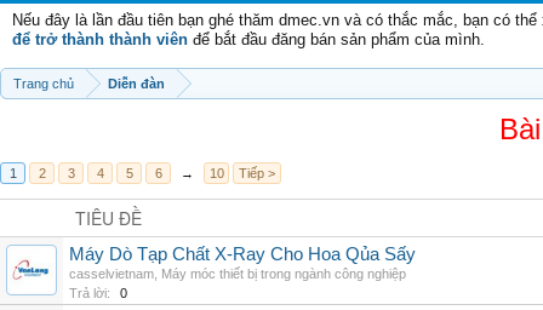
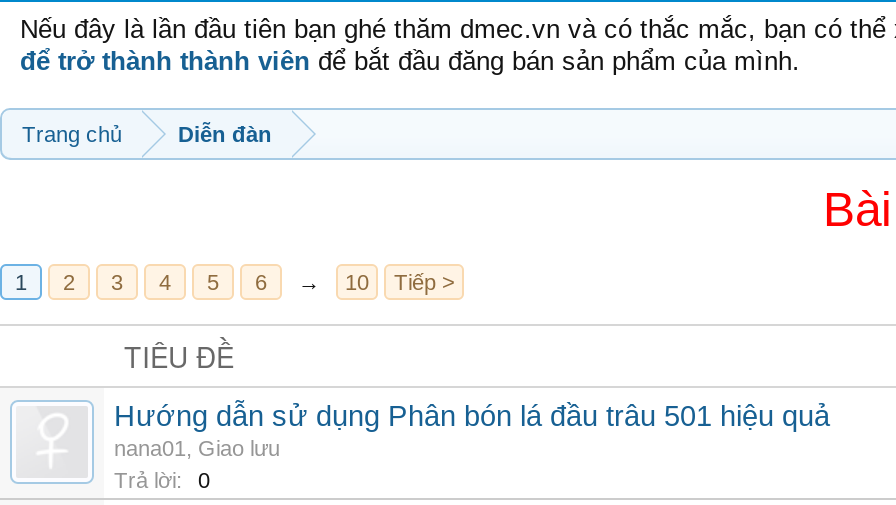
- [image]

- Máy Dò Tạp Chất X-Ray Cho Hoa Qủa Sấy
- casselvietnam, Máy móc thiết bị trong ngành công nghiệp
+ Hướng dẫn sử dụng Phân bón lá đầu trâu 501 hiệu quả
+ nana01, Giao lưu
